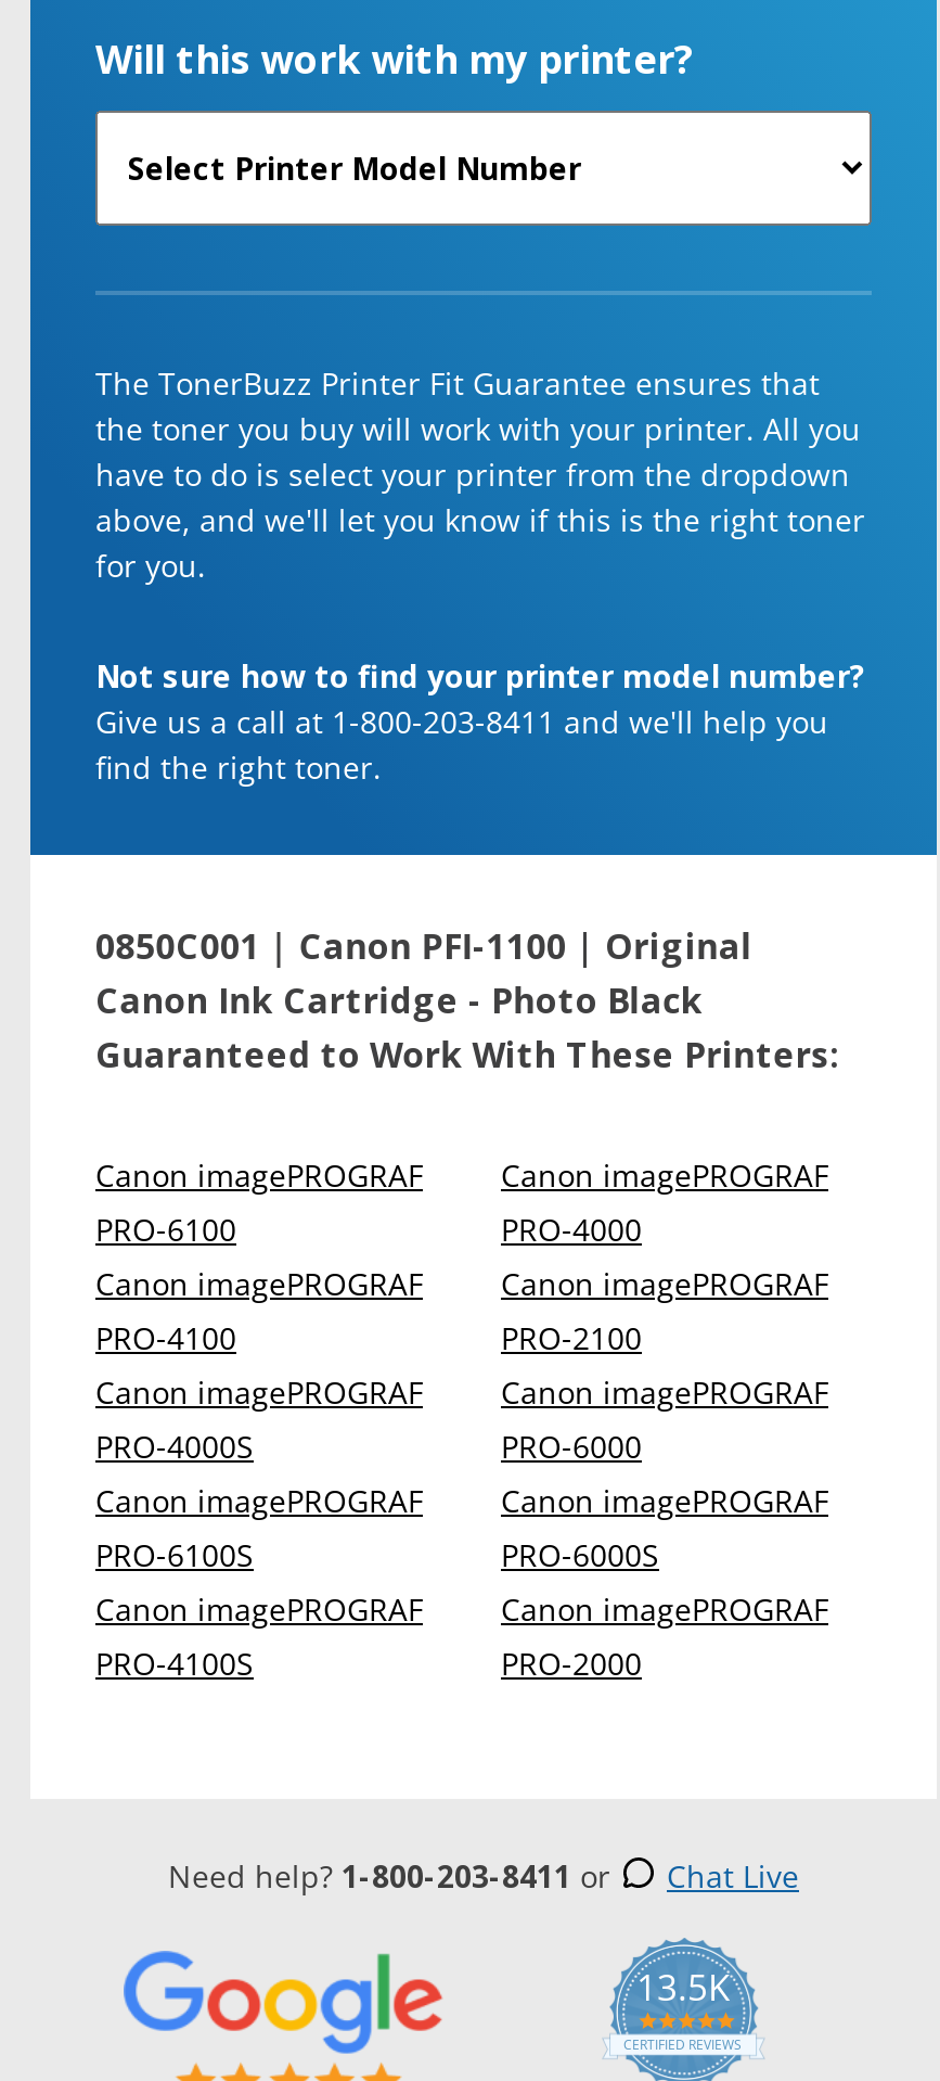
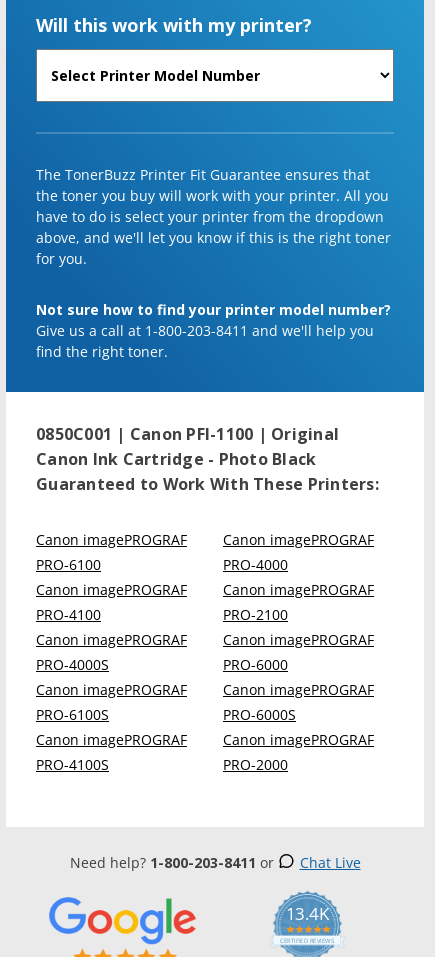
- 13.5K
+ 13.4K
